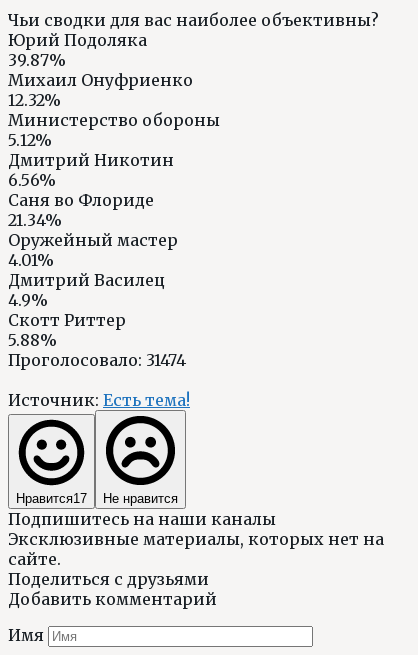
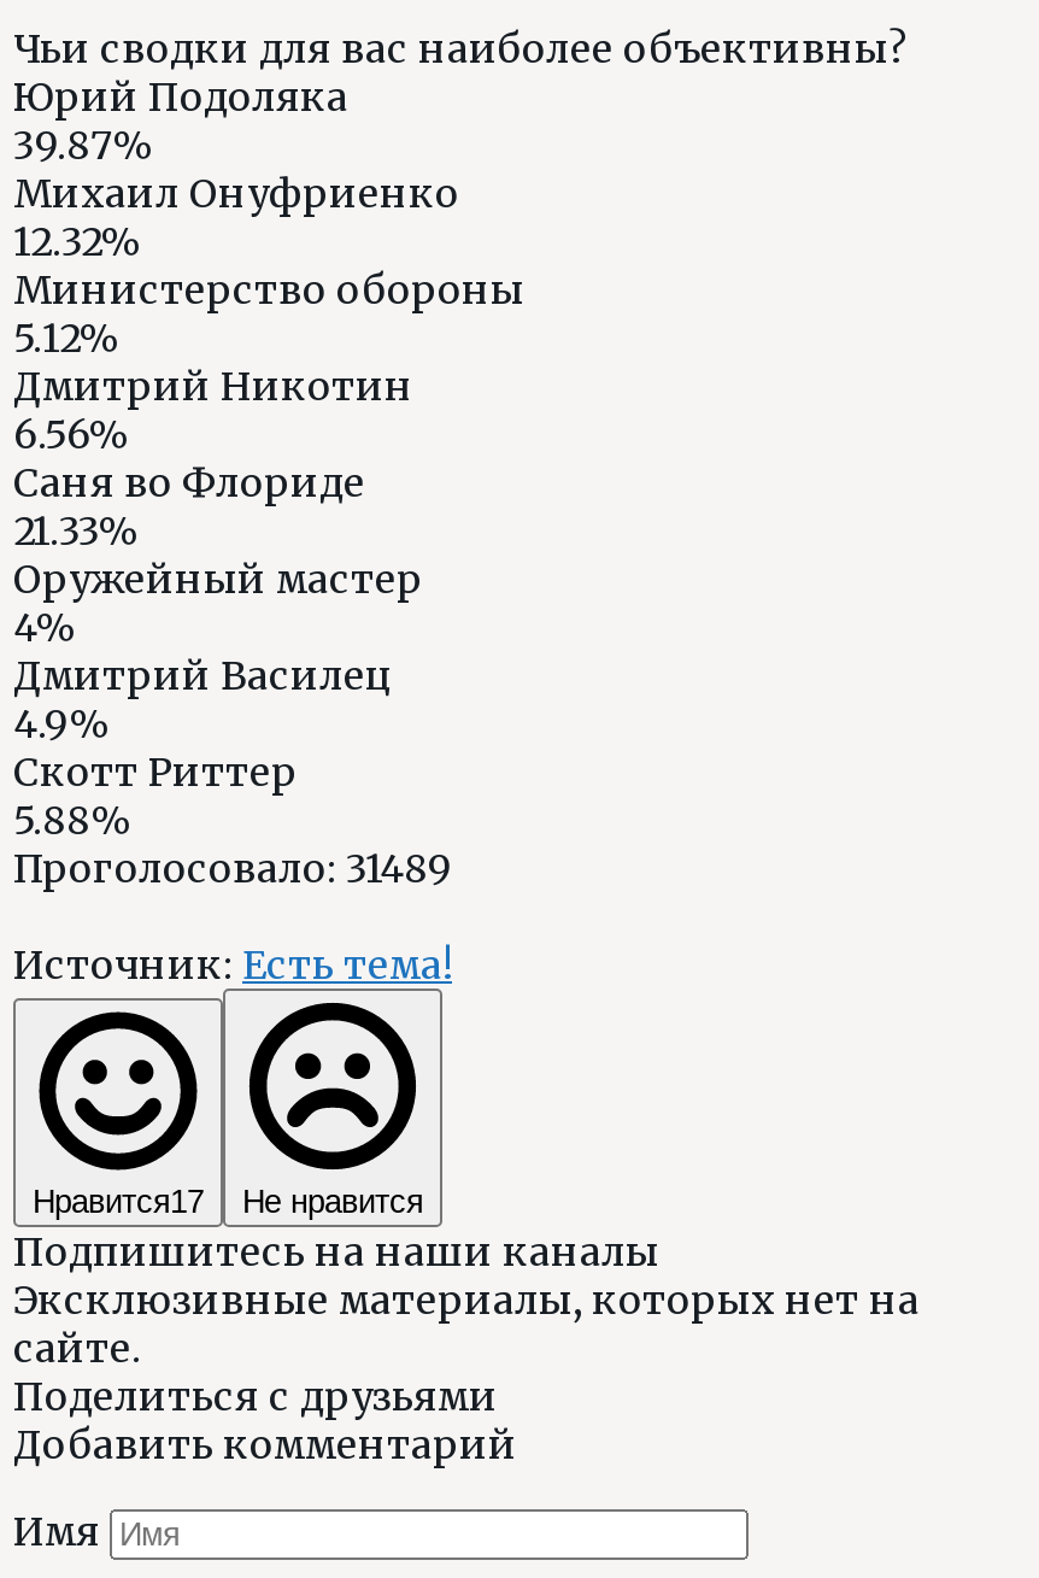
- 21.34%
+ 21.33%

- 4.01%
+ 4%

- Проголосовало: 31474
+ Проголосовало: 31489
